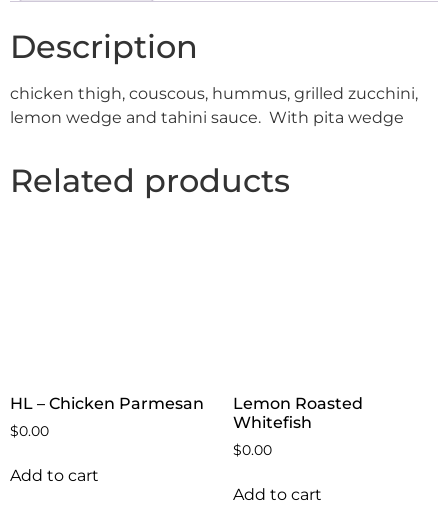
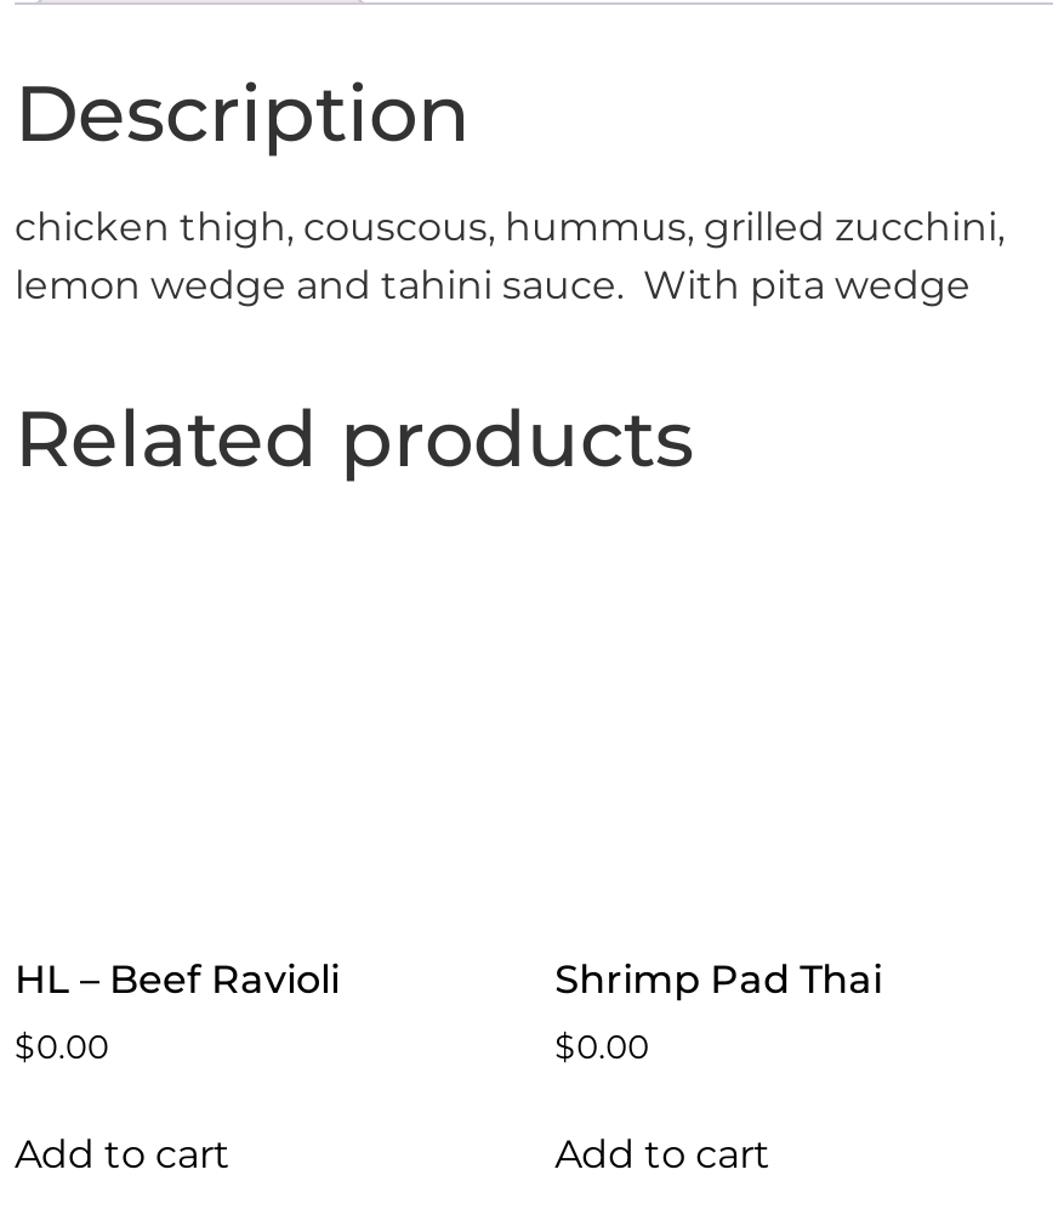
- HL – Chicken Parmesan
+ HL – Beef Ravioli

- Lemon Roasted
- Whitefish
+ Shrimp Pad Thai
